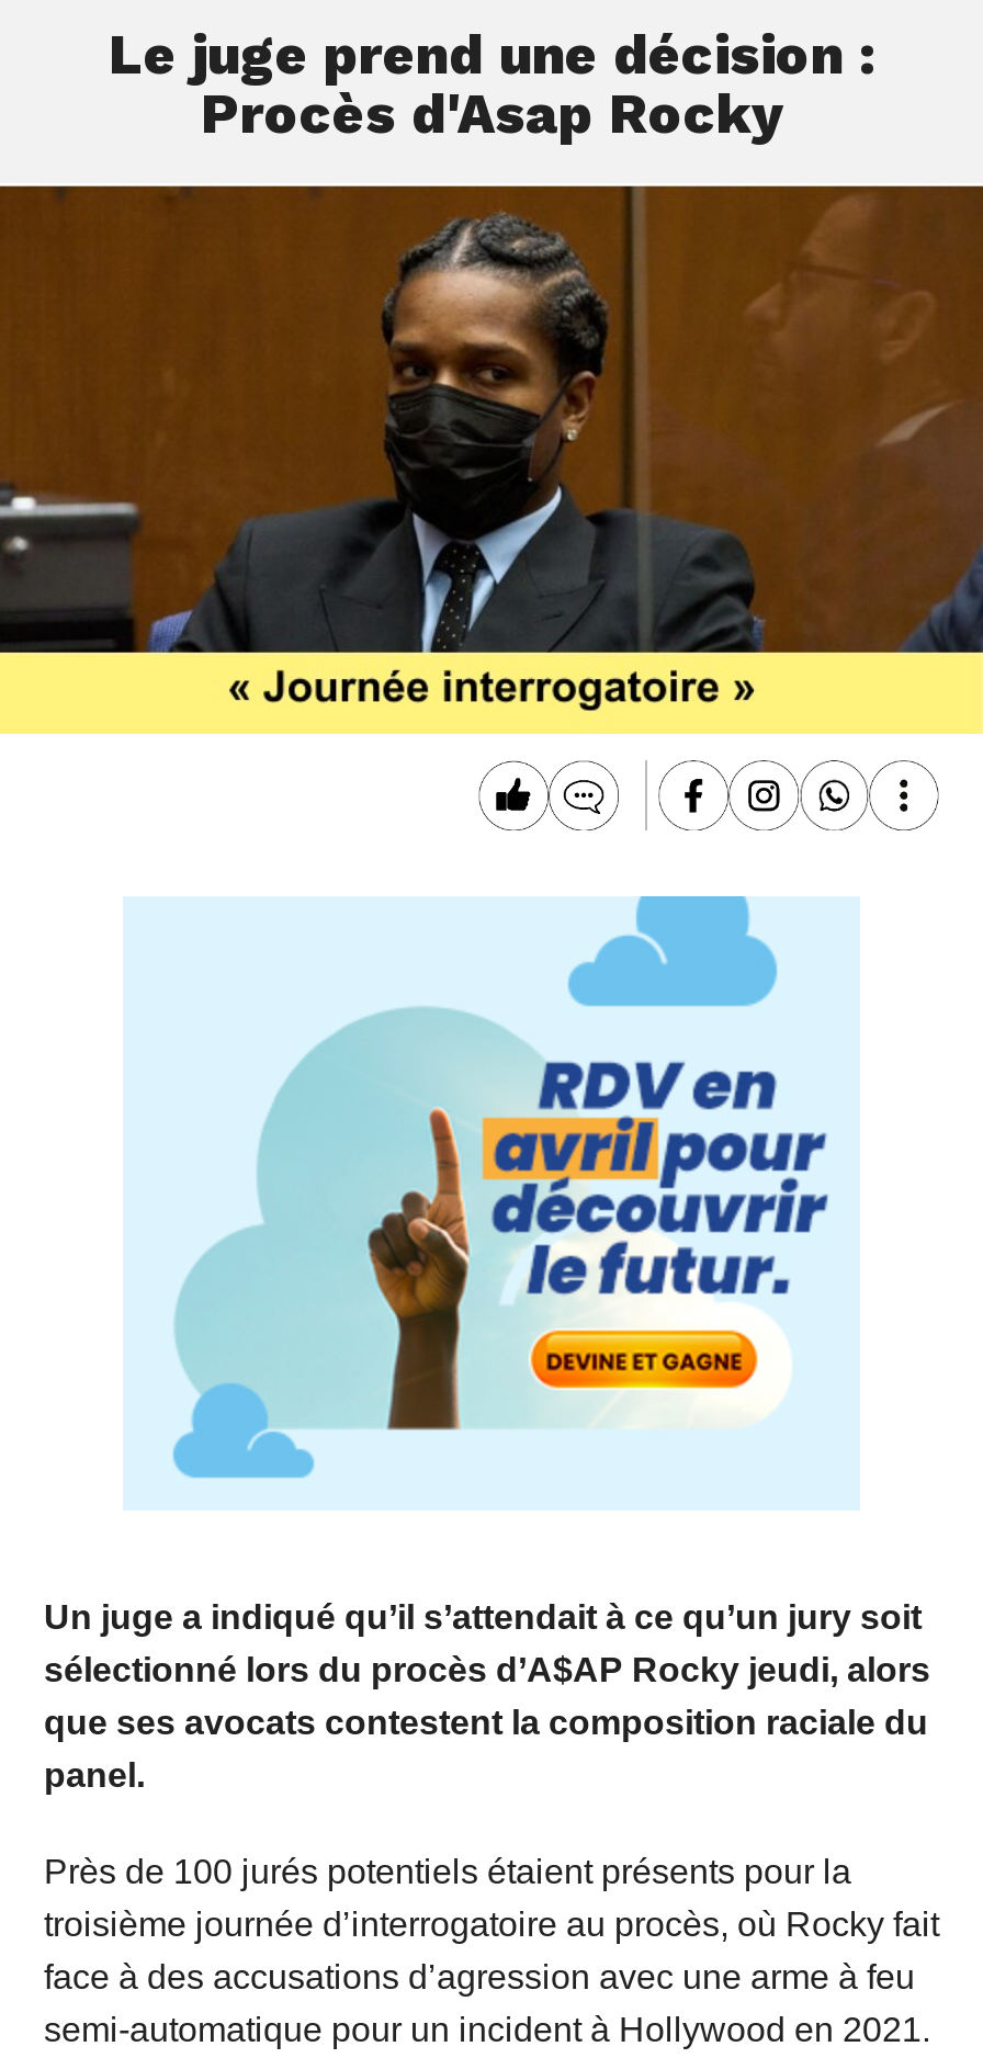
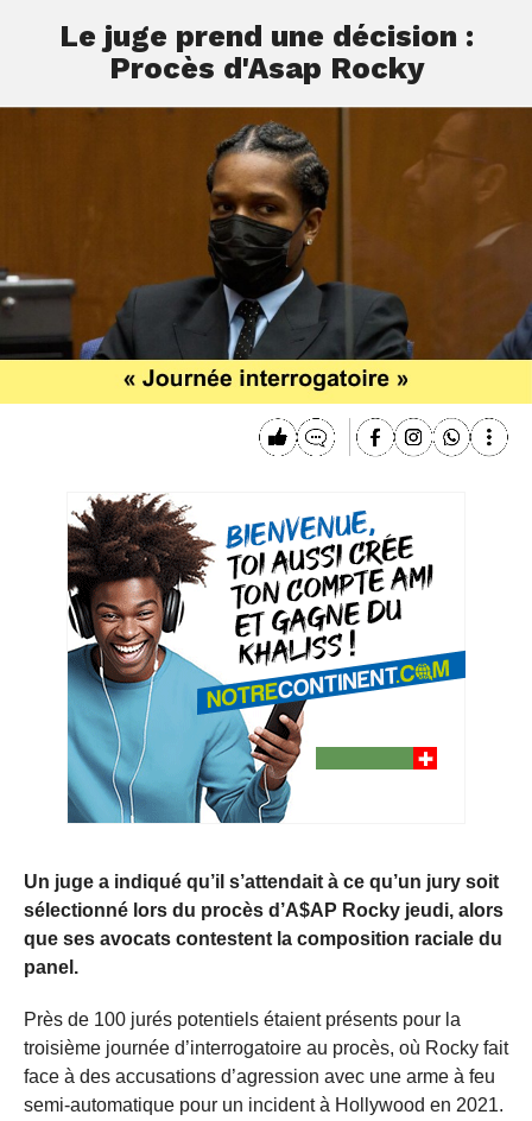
- [image]
+ [image]
